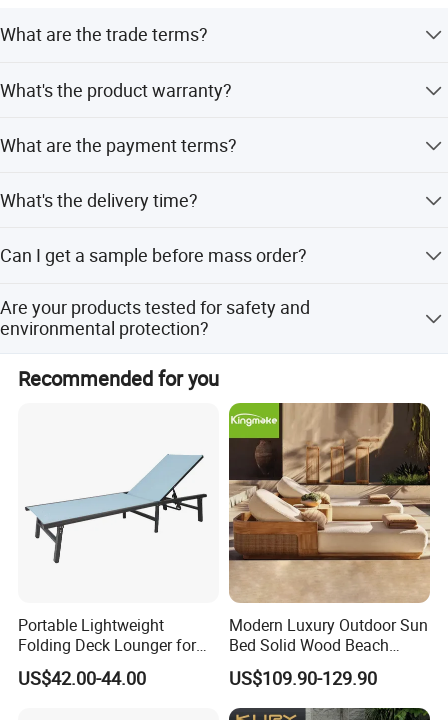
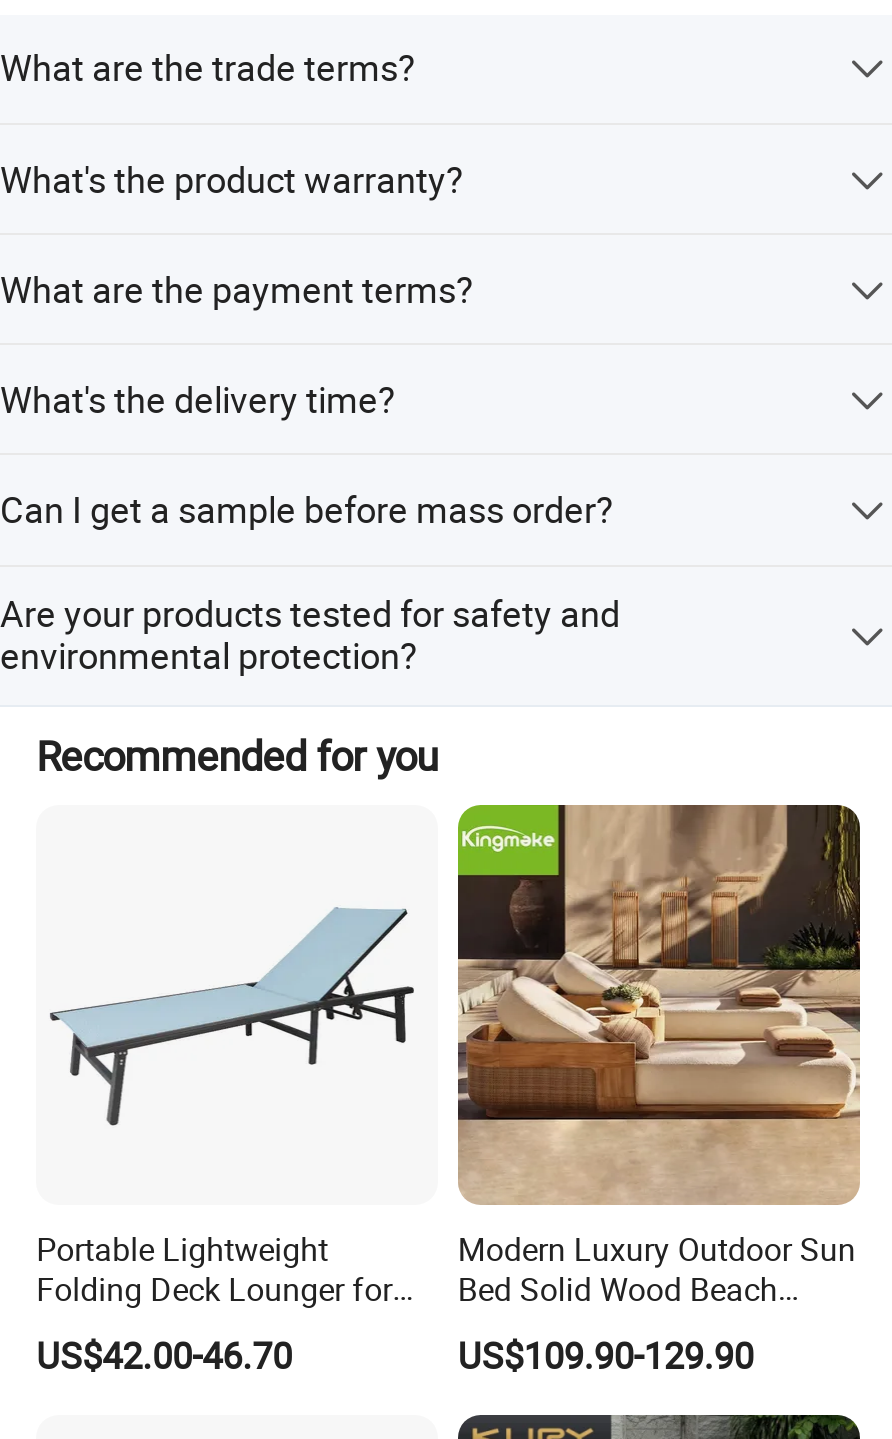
- US$42.00-44.00
+ US$42.00-46.70
